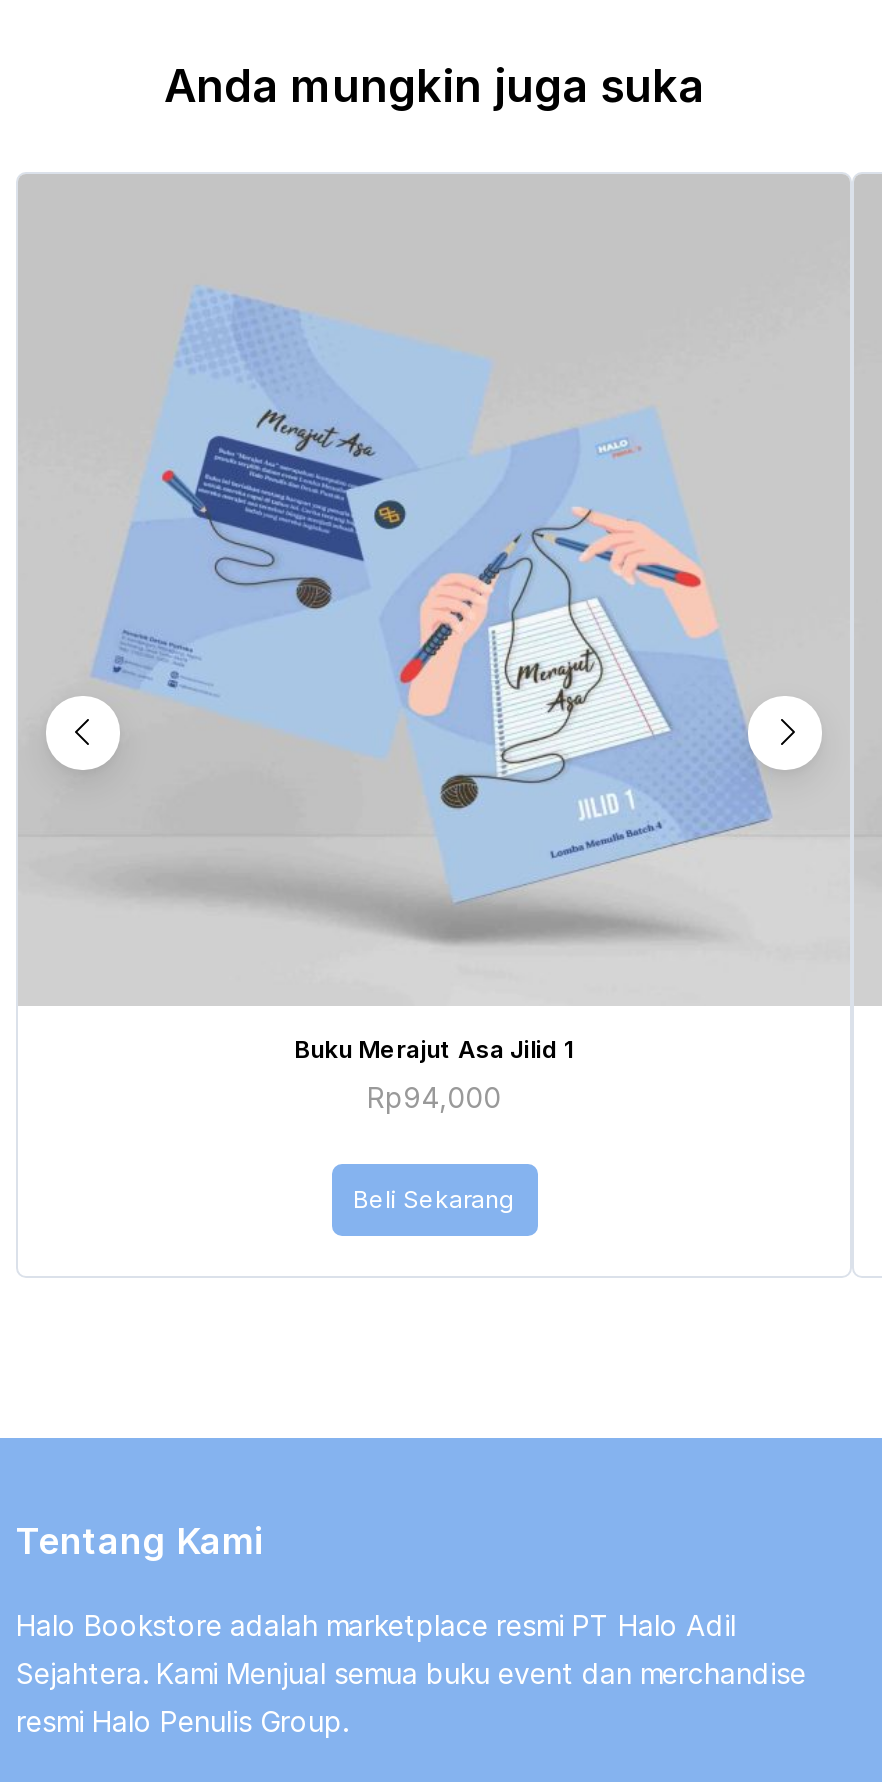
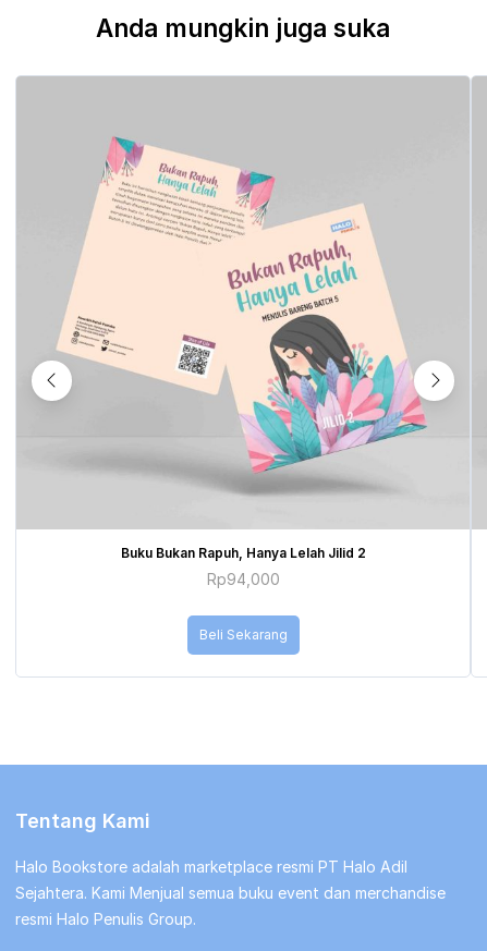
- [image]
+ [image]

- Buku Merajut Asa Jilid 1
+ Buku Bukan Rapuh, Hanya Lelah Jilid 2
